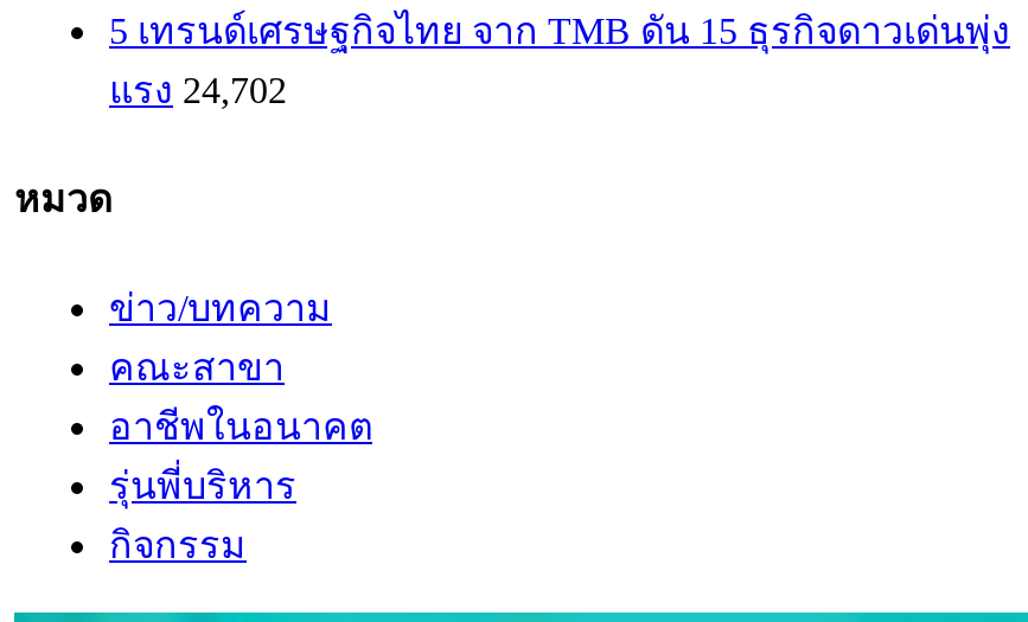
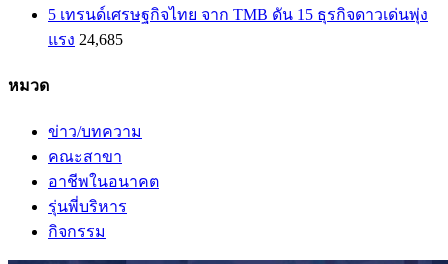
- แรง 24,702
+ แรง 24,685
